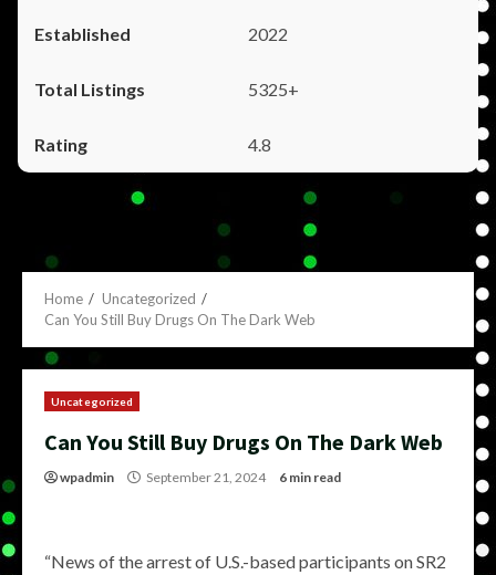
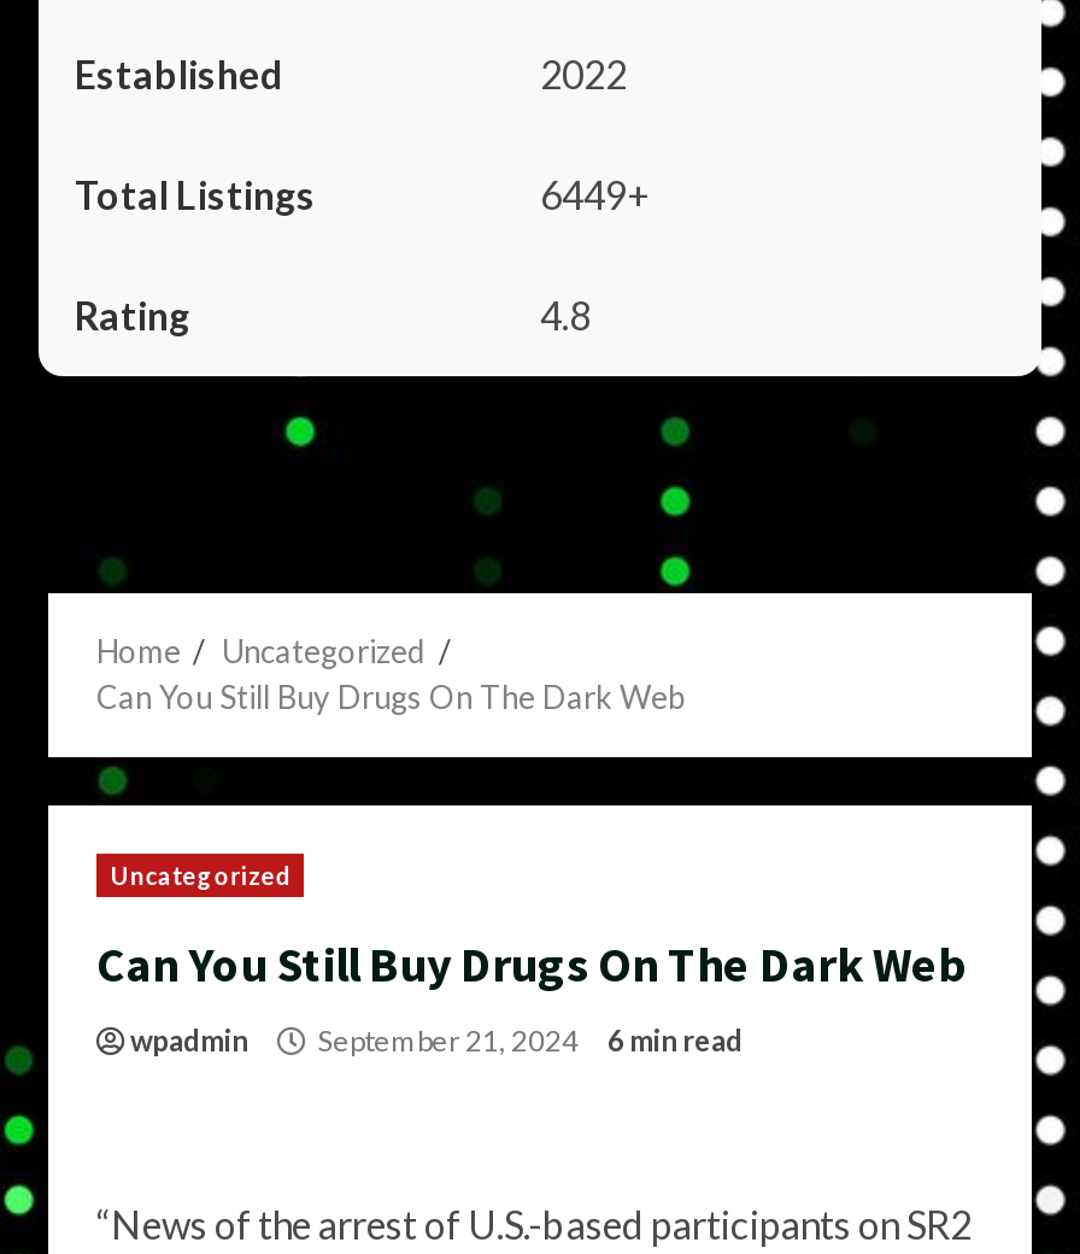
- 5325+
+ 6449+
